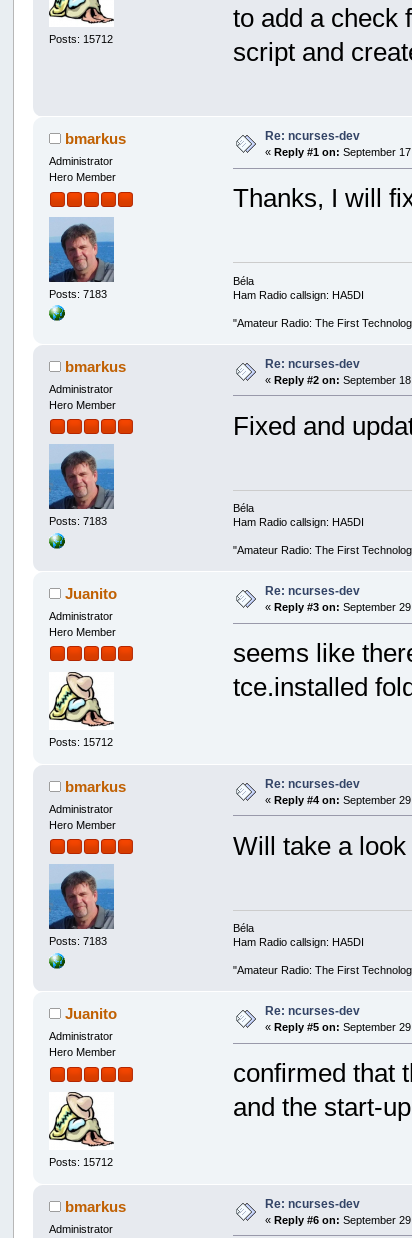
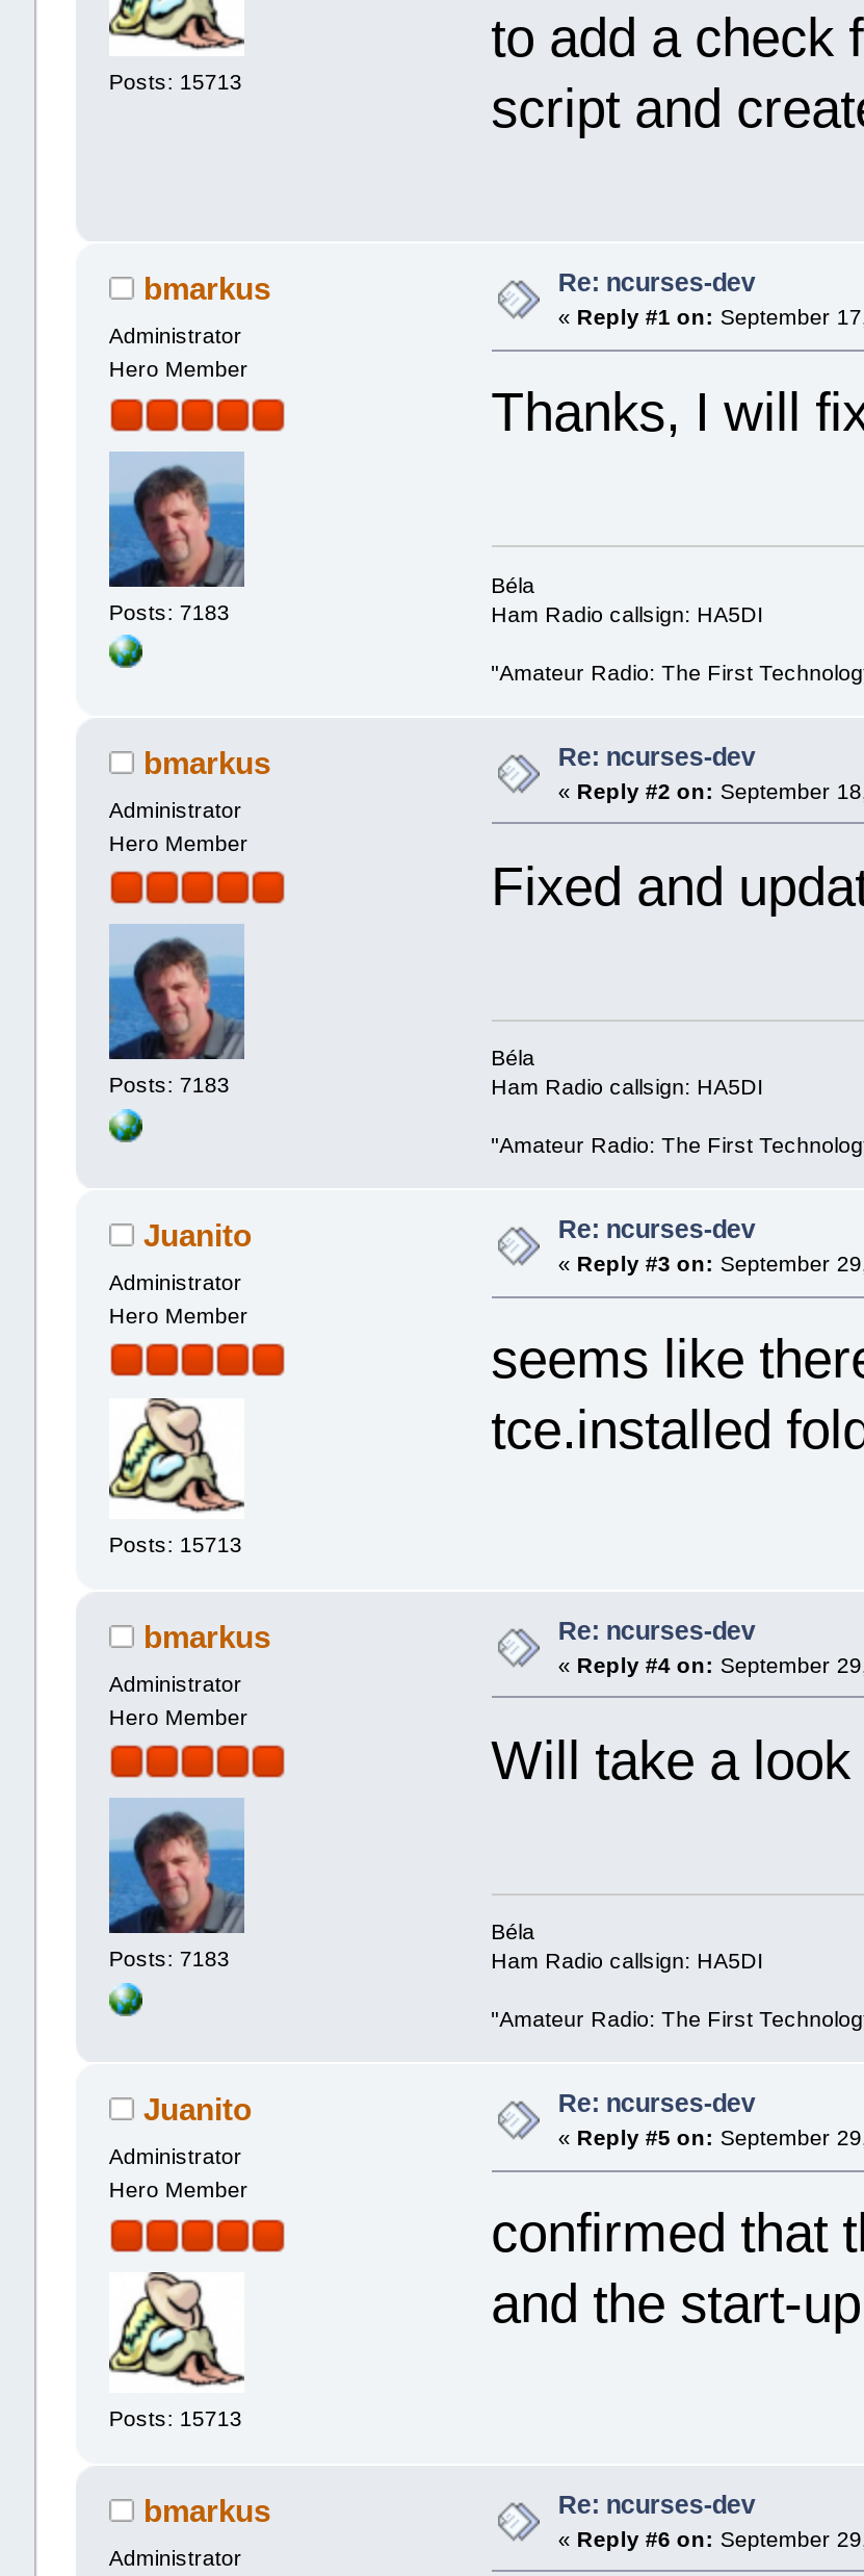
- Posts: 15712
+ Posts: 15713

- Posts: 15712
+ Posts: 15713

- Posts: 15712
+ Posts: 15713
